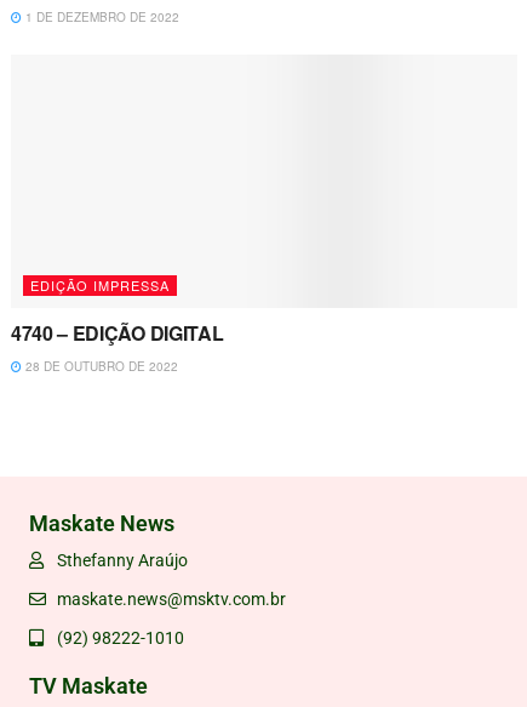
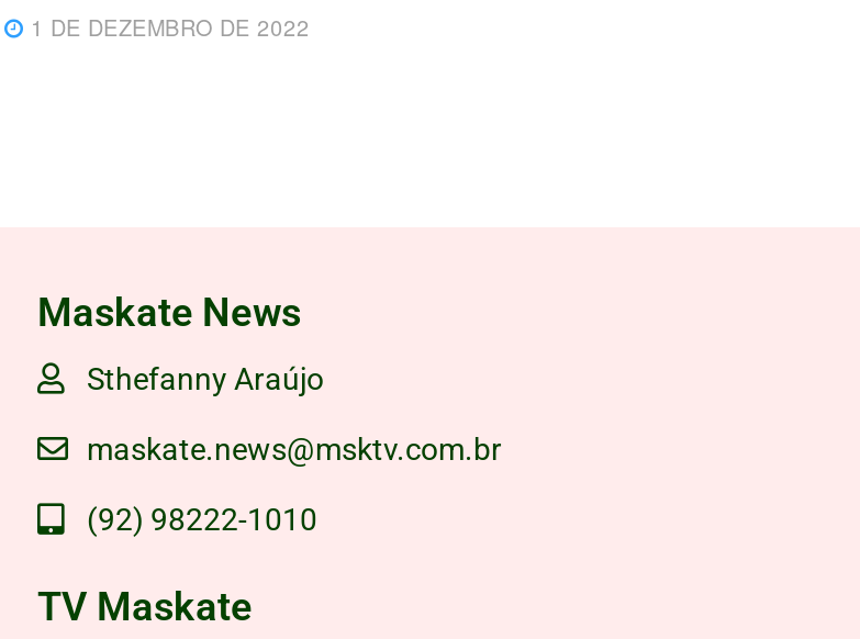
- EDIÇÃO IMPRESSA
- 4740 – EDIÇÃO DIGITAL
- 28 DE OUTUBRO DE 2022
